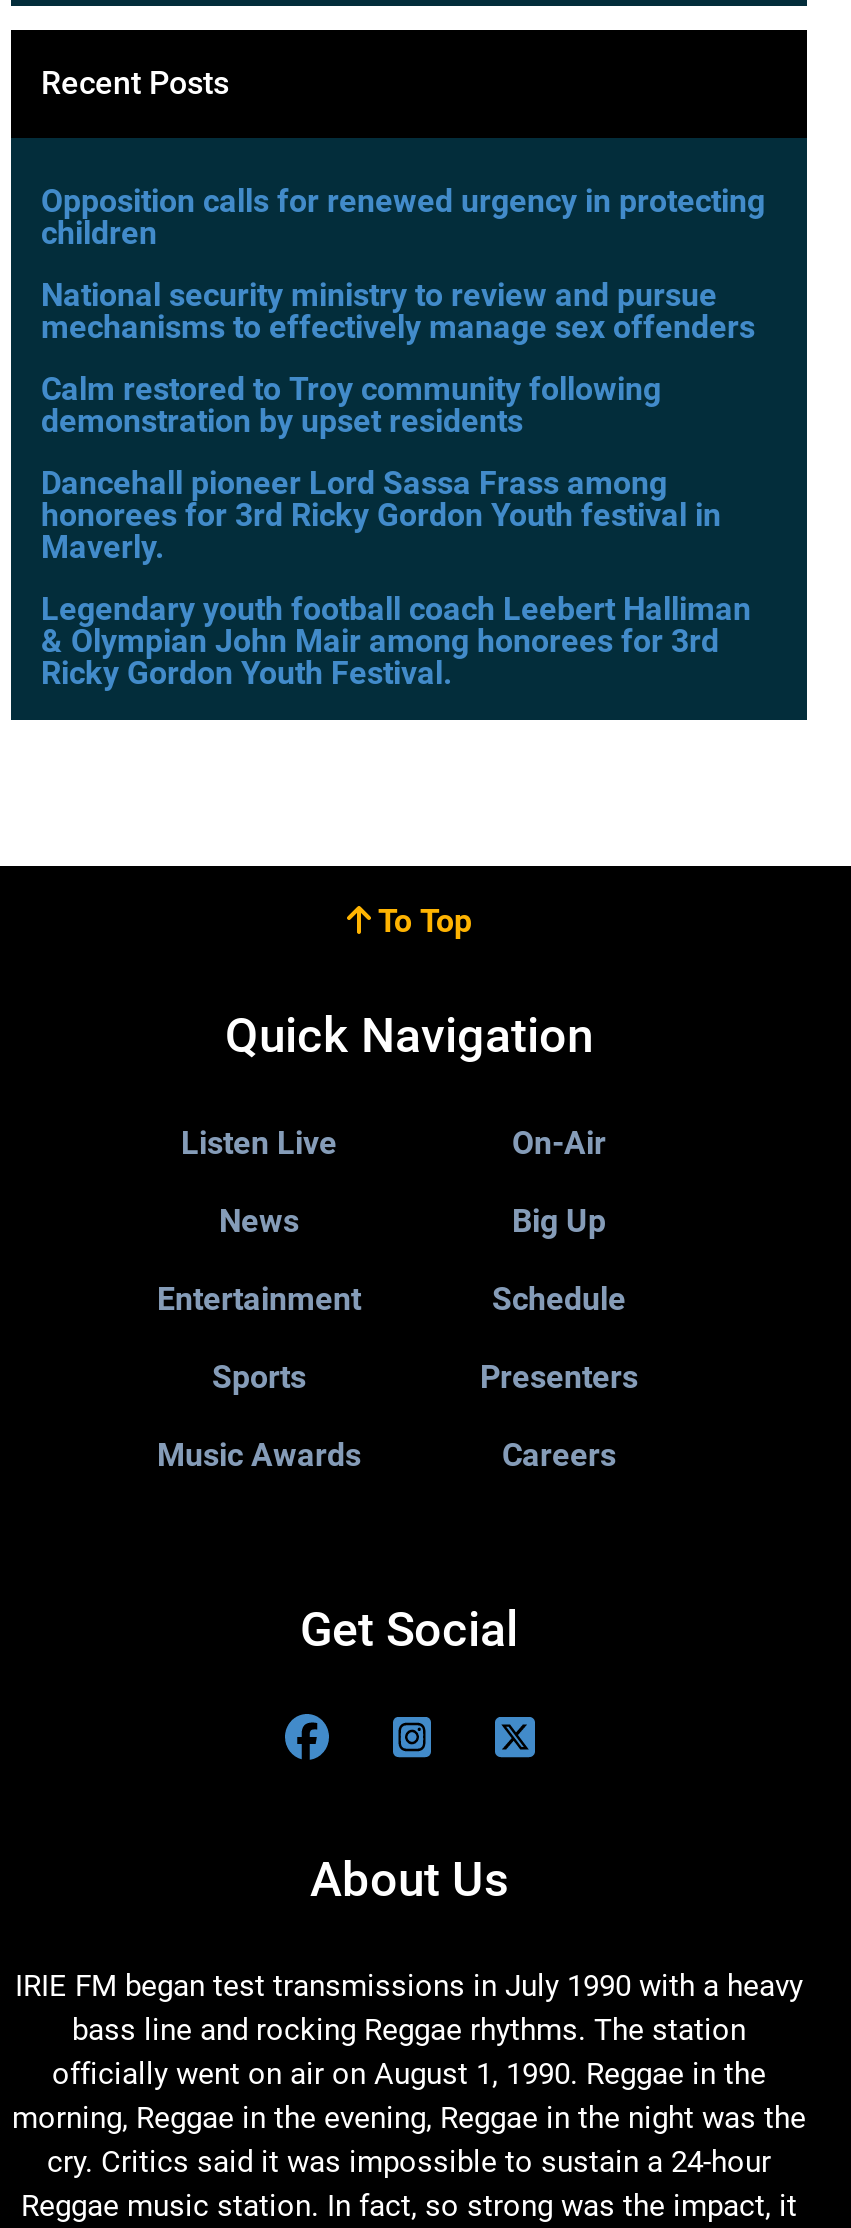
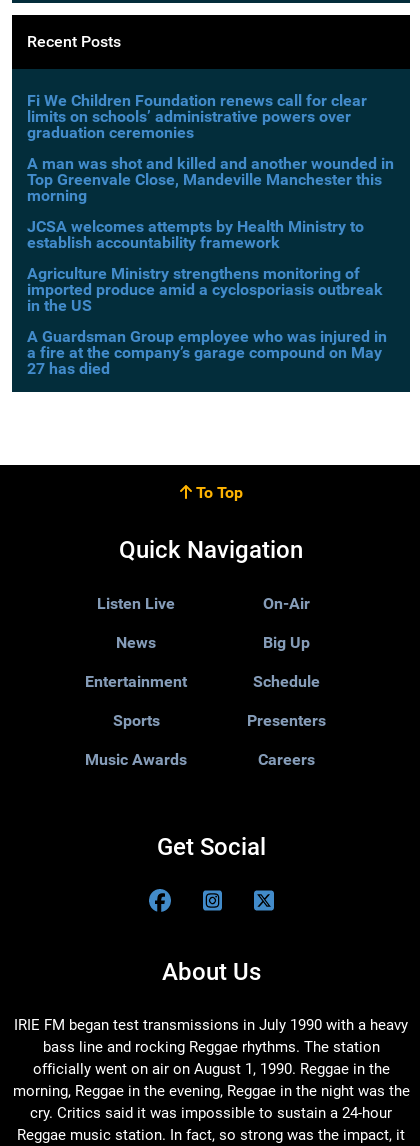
- Opposition calls for renewed urgency in protecting
- children
+ Fi We Children Foundation renews call for clear
+ limits on schools’ administrative powers over
+ graduation ceremonies

- National security ministry to review and pursue
- mechanisms to effectively manage sex offenders
+ A man was shot and killed and another wounded in
+ Top Greenvale Close, Mandeville Manchester this
+ morning

- Calm restored to Troy community following
- demonstration by upset residents
+ JCSA welcomes attempts by Health Ministry to
+ establish accountability framework

- Dancehall pioneer Lord Sassa Frass among
- honorees for 3rd Ricky Gordon Youth festival in
- Maverly.
+ Agriculture Ministry strengthens monitoring of
+ imported produce amid a cyclosporiasis outbreak
+ in the US

- Legendary youth football coach Leebert Halliman
- & Olympian John Mair among honorees for 3rd
- Ricky Gordon Youth Festival.
+ A Guardsman Group employee who was injured in
+ a fire at the company’s garage compound on May
+ 27 has died
